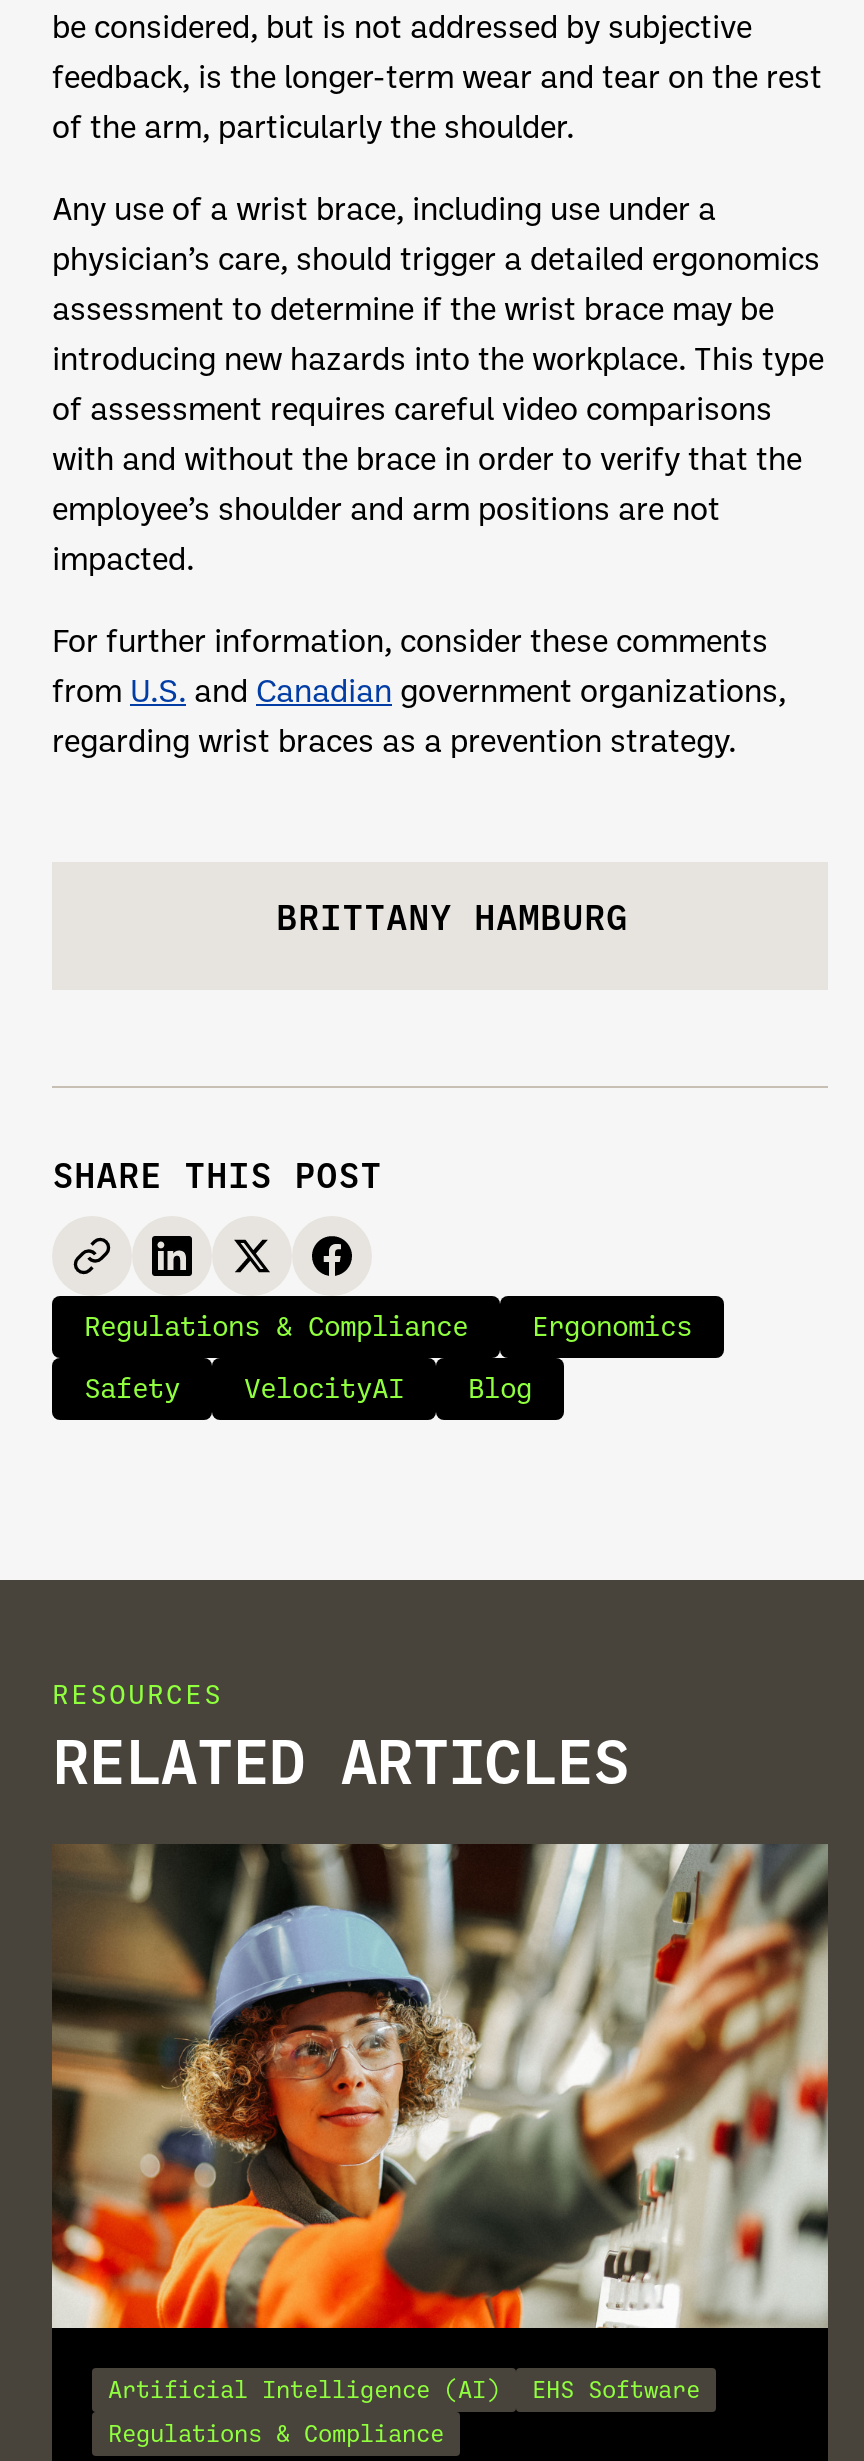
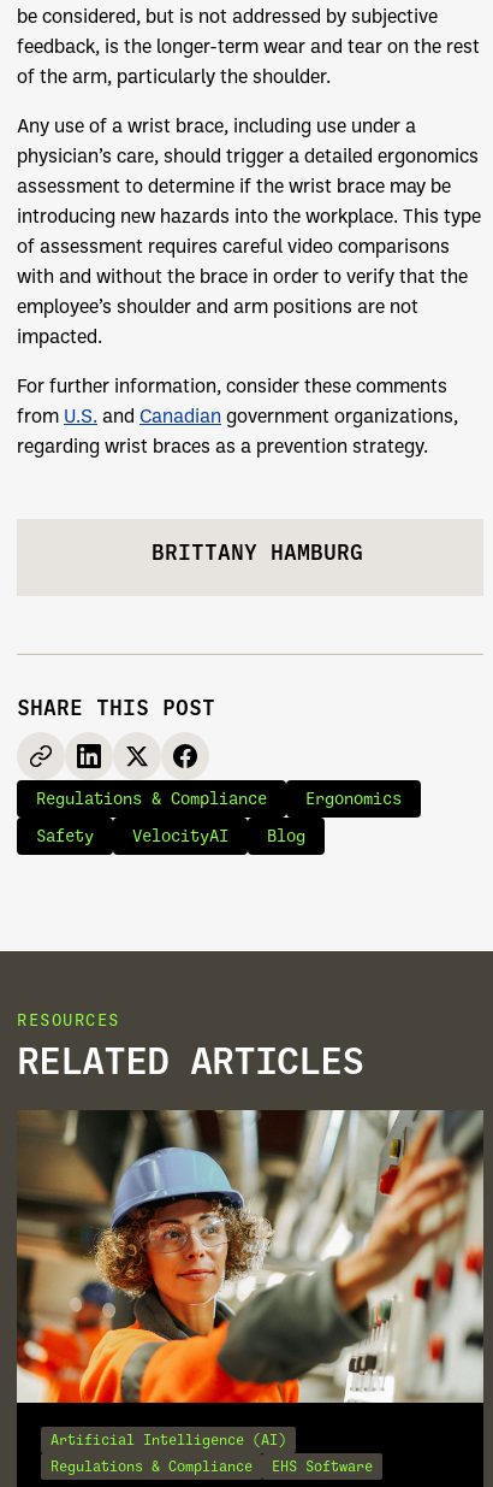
moved down: EHS Software
